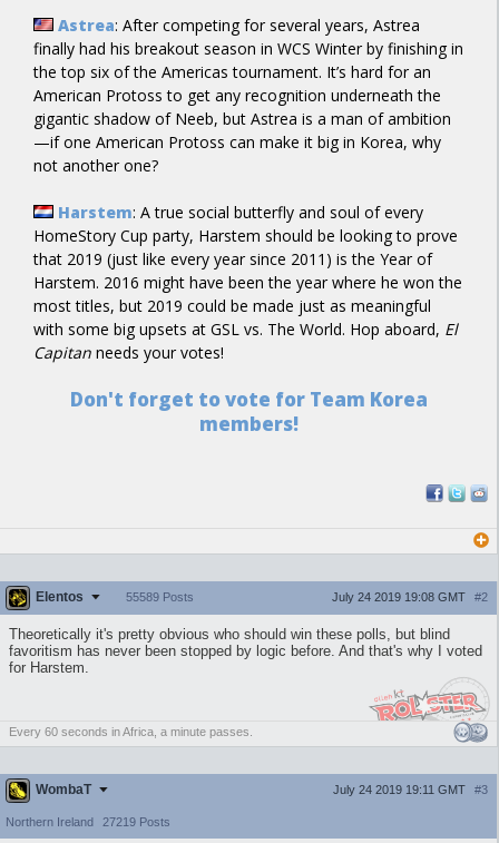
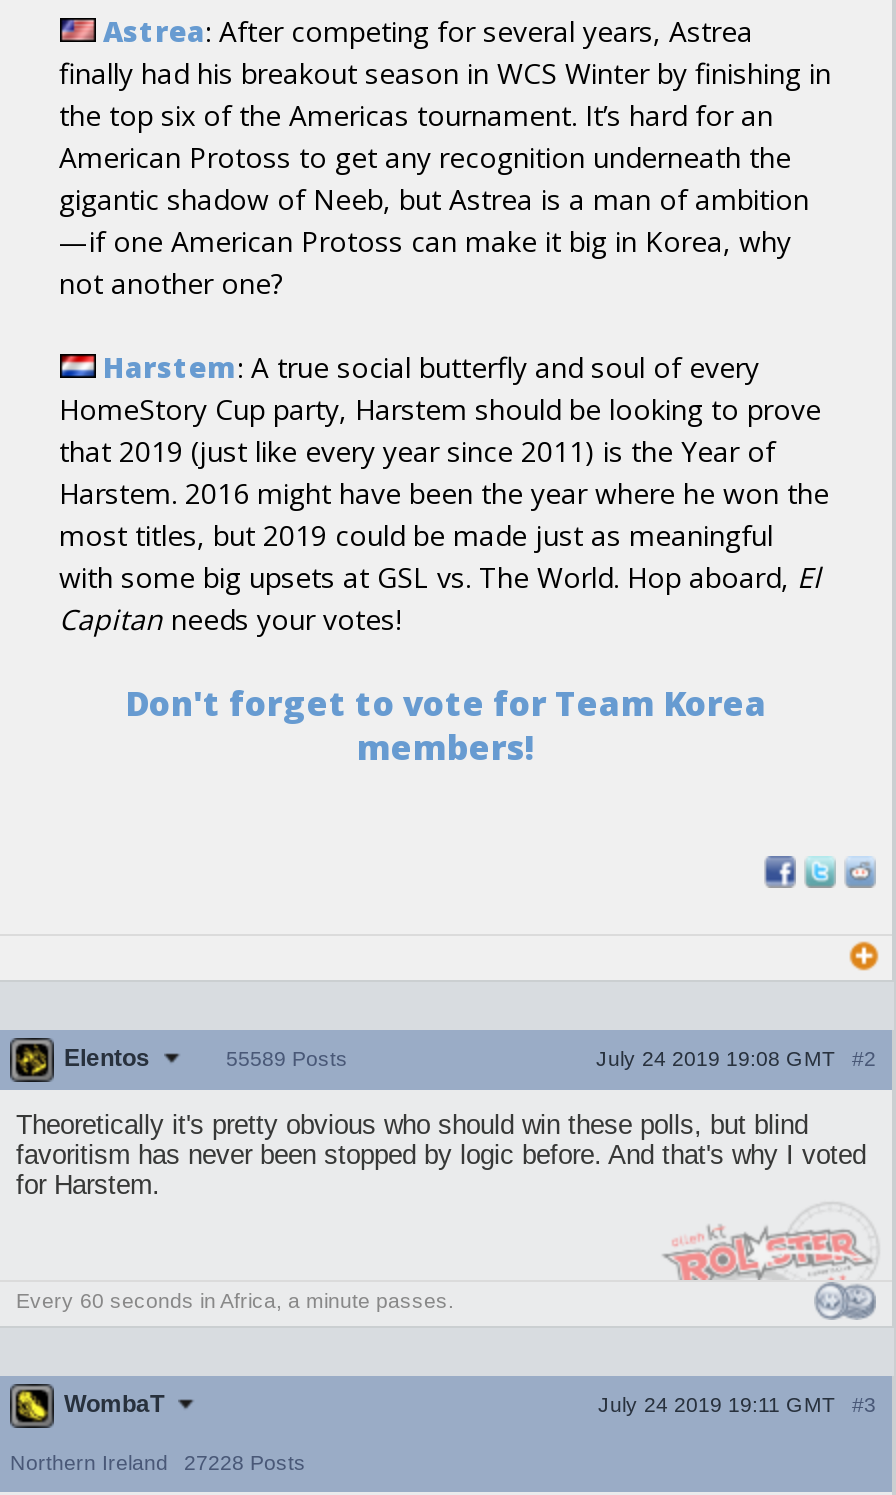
- Northern Ireland 27219 Posts
+ Northern Ireland 27228 Posts
